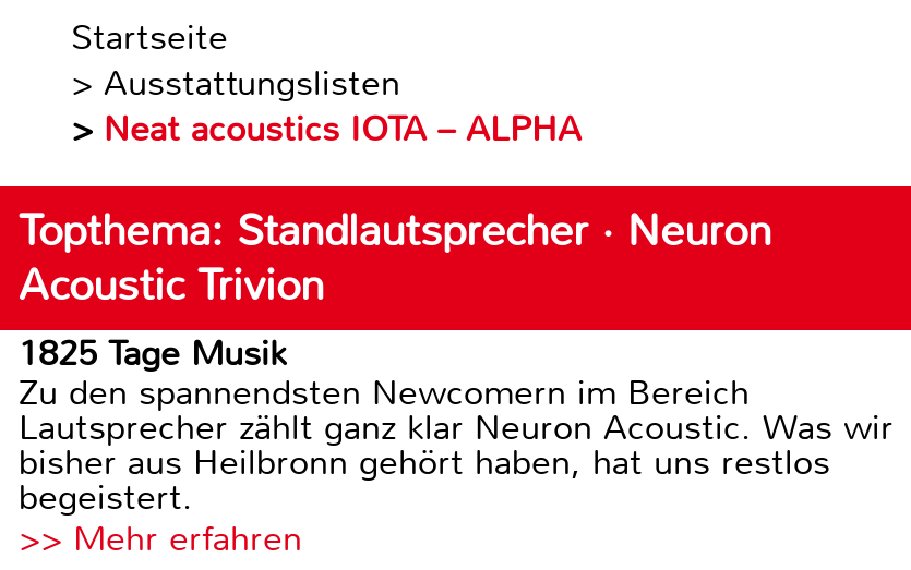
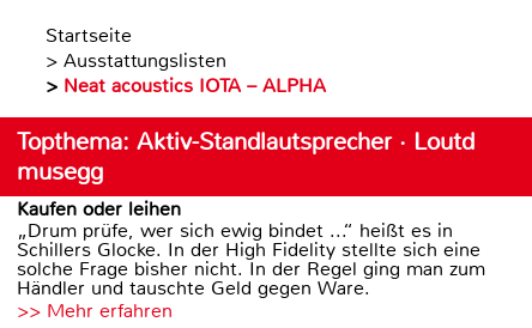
- Topthema: Standlautsprecher · Neuron
- Acoustic Trivion
- 1825 Tage Musik
- Zu den spannendsten Newcomern im Bereich
- Lautsprecher zählt ganz klar Neuron Acoustic. Was wir
- bisher aus Heilbronn gehört haben, hat uns restlos
- begeistert.
+ Topthema: Aktiv-Standlautsprecher · Loutd
+ musegg
+ Kaufen oder leihen
+ „Drum prüfe, wer sich ewig bindet ...“ heißt es in
+ Schillers Glocke. In der High Fidelity stellte sich eine
+ solche Frage bisher nicht. In der Regel ging man zum
+ Händler und tauschte Geld gegen Ware.
